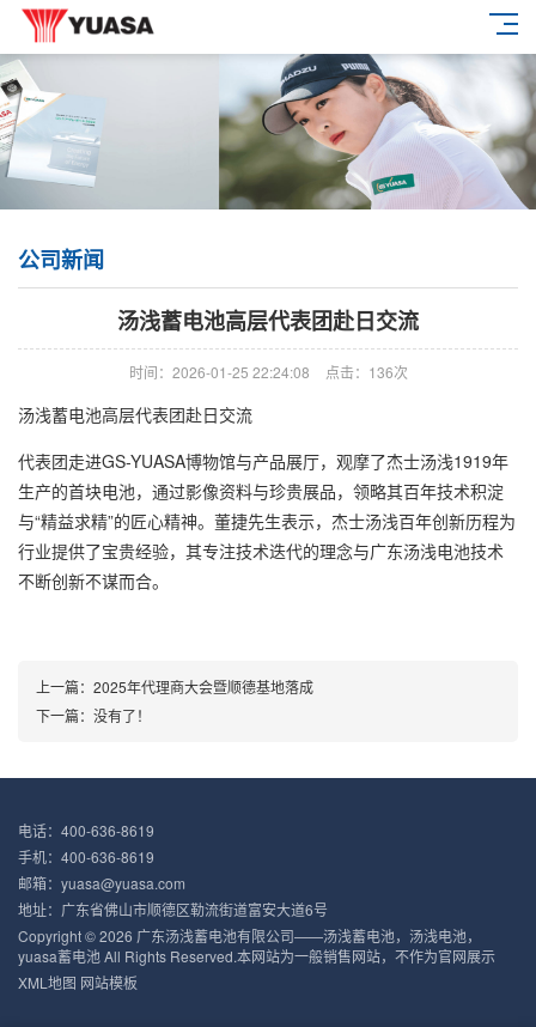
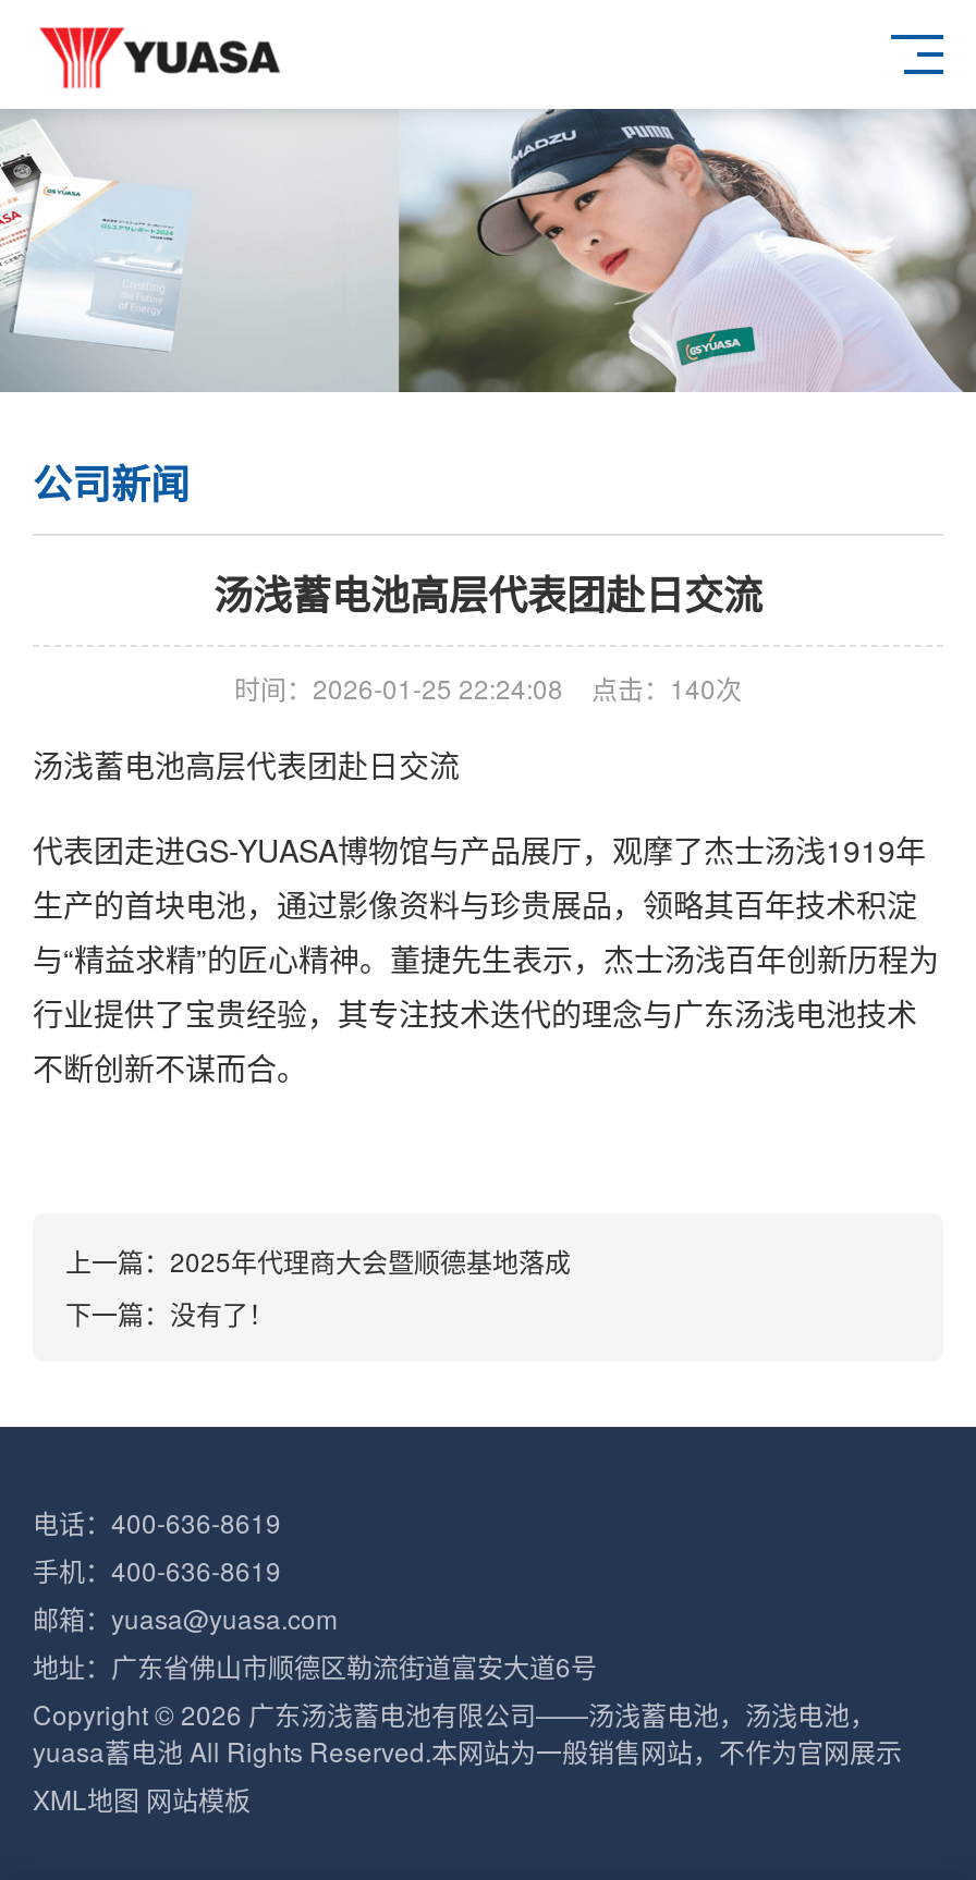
- 时间：2026-01-25 22:24:08 点击：136次
+ 时间：2026-01-25 22:24:08 点击：140次
